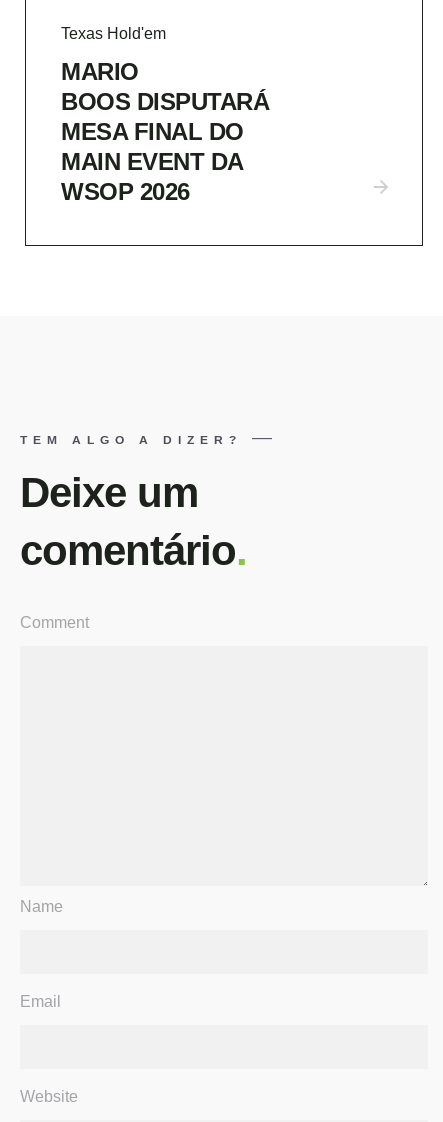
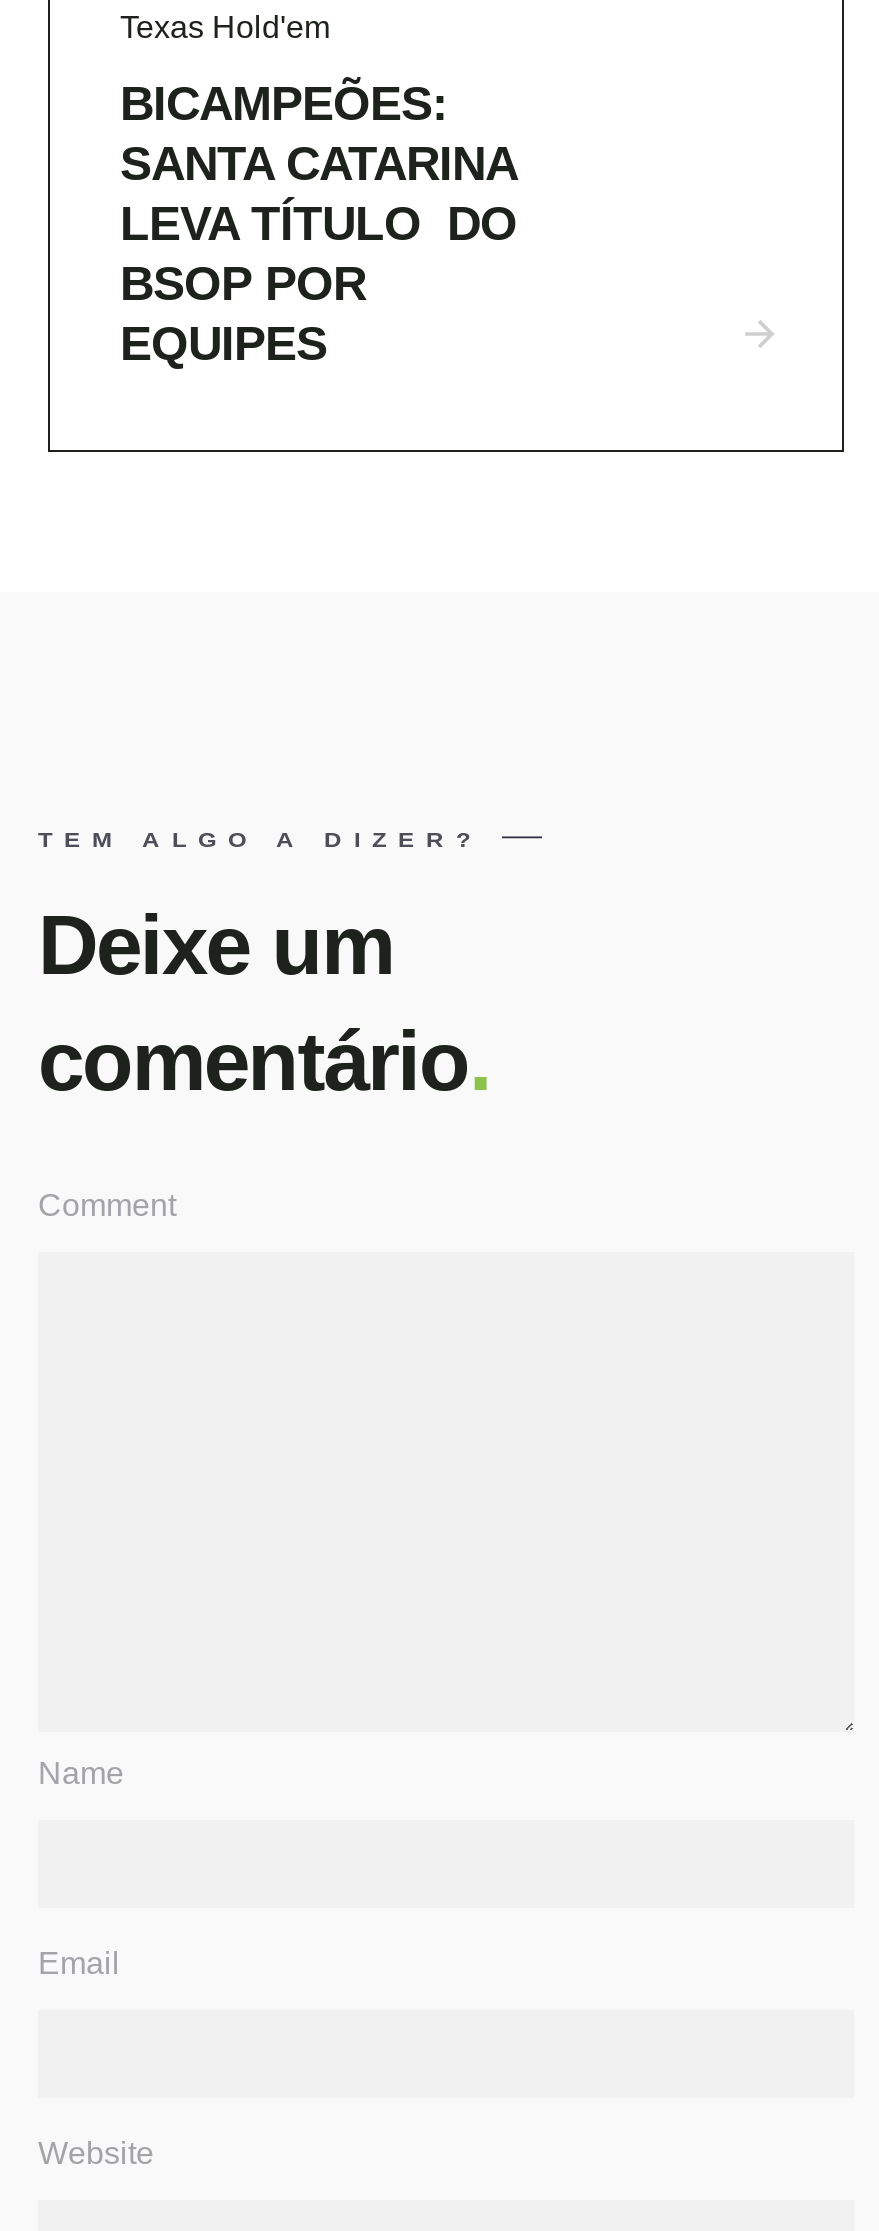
- MARIO
- BOOS DISPUTARÁ
- MESA FINAL DO
- MAIN EVENT DA
- WSOP 2026
+ BICAMPEÕES:
+ SANTA CATARINA
+ LEVA TÍTULO DO
+ BSOP POR
+ EQUIPES
